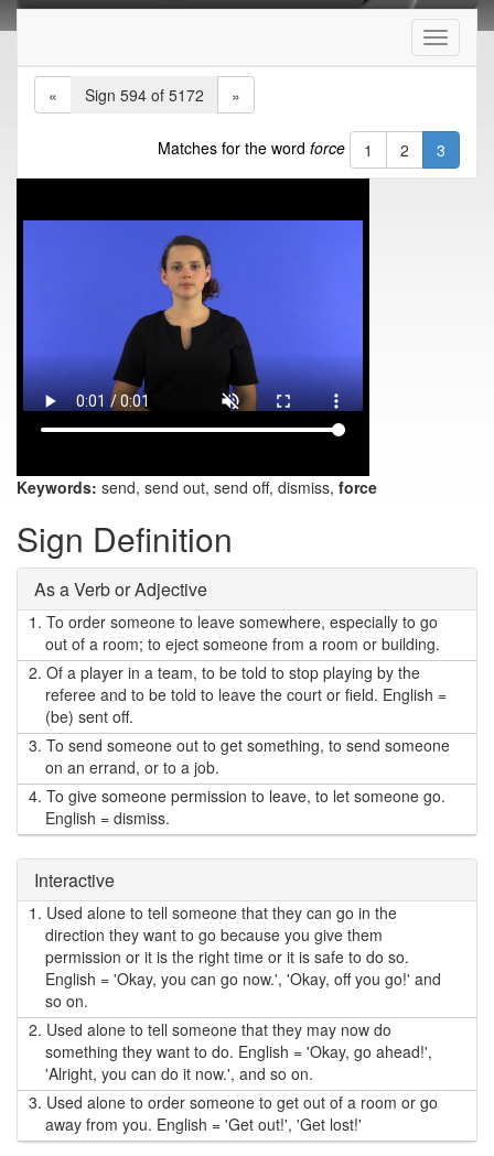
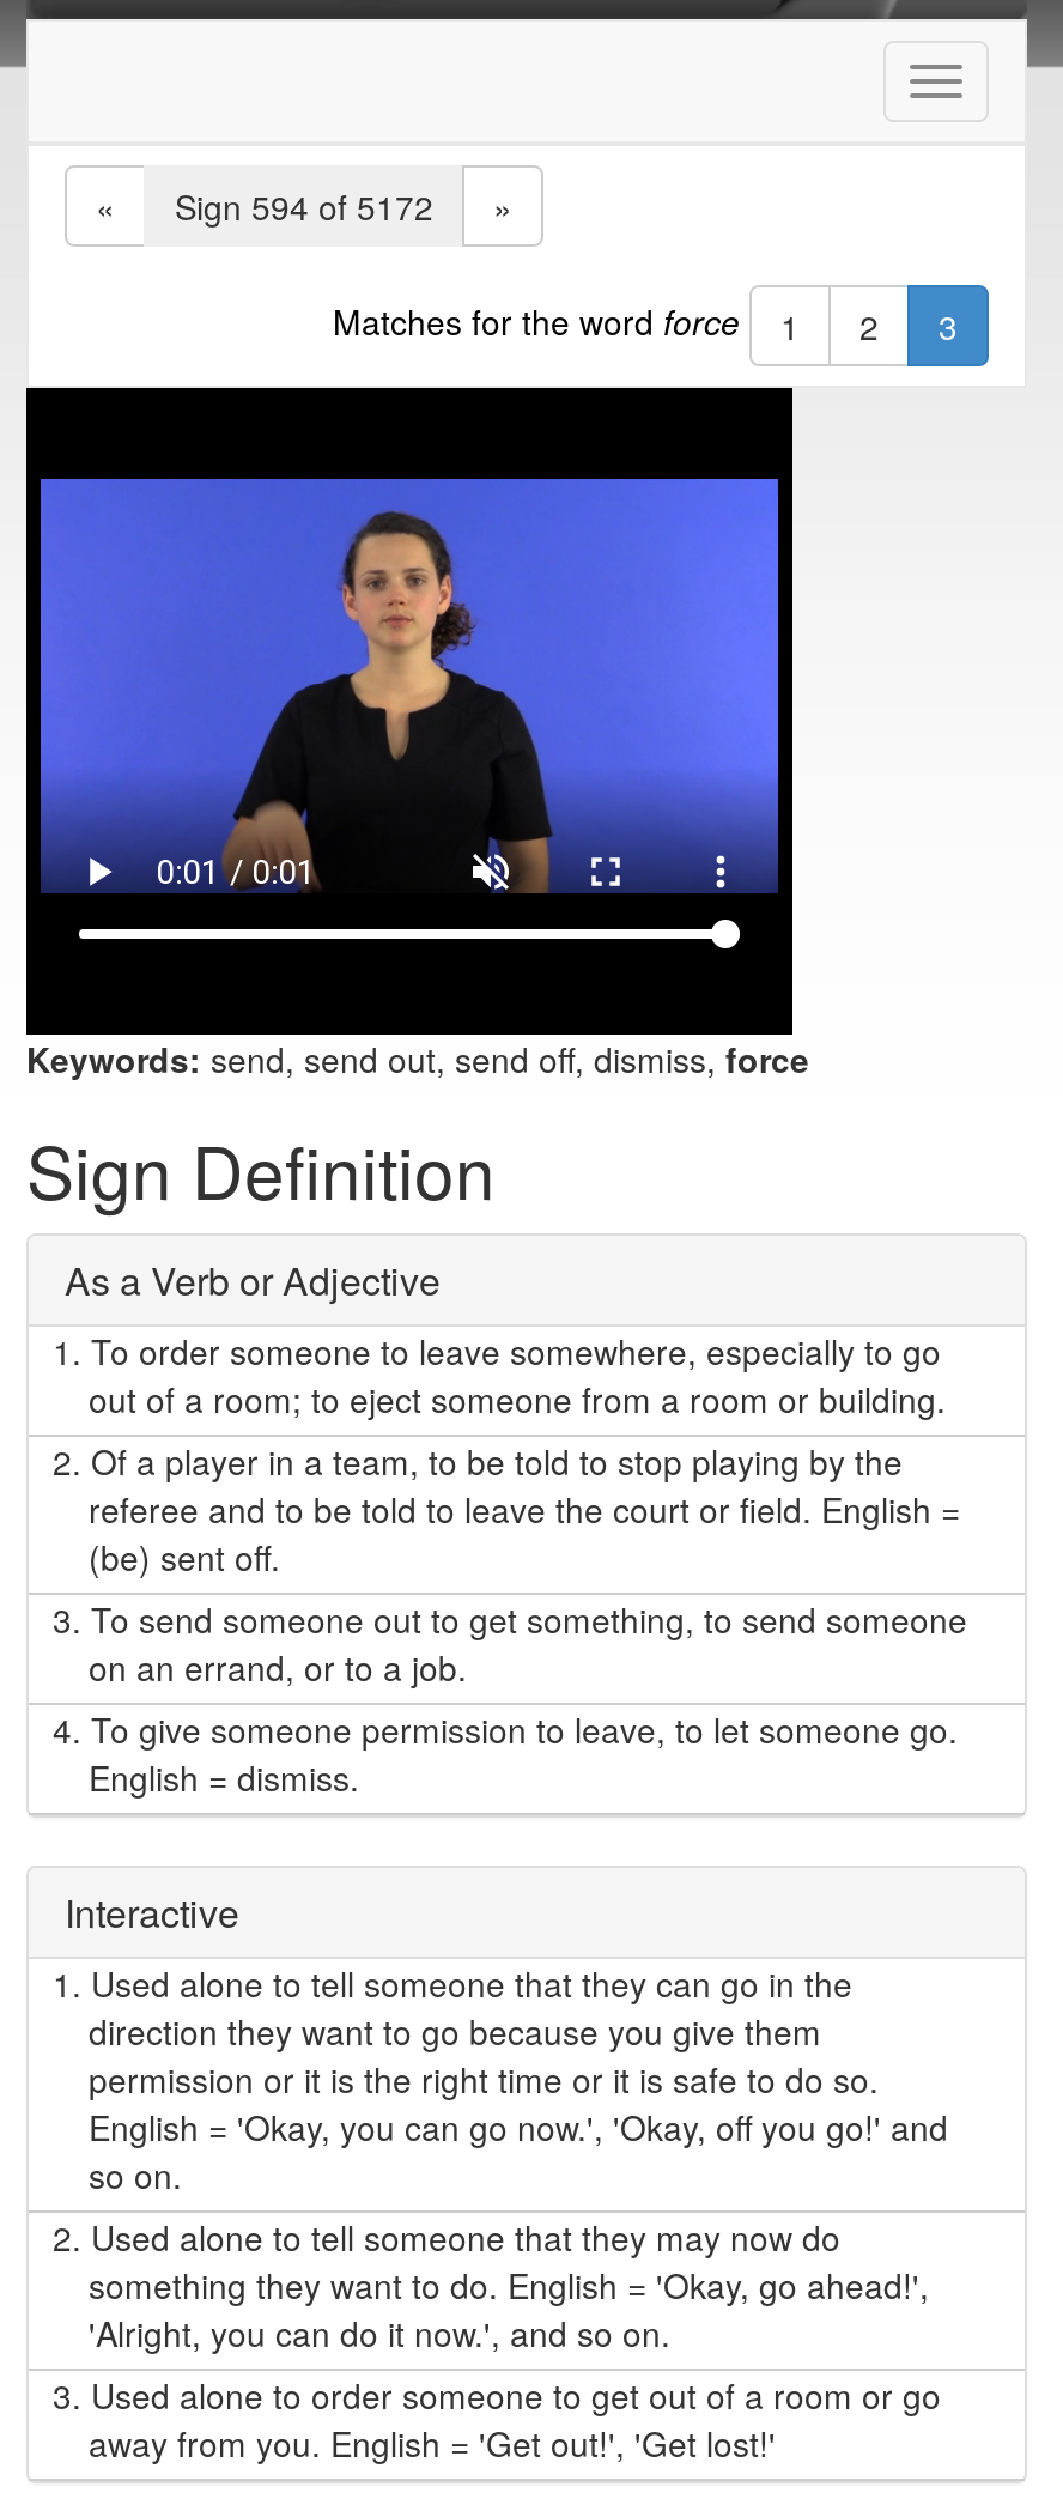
- [image]
+ [image]
